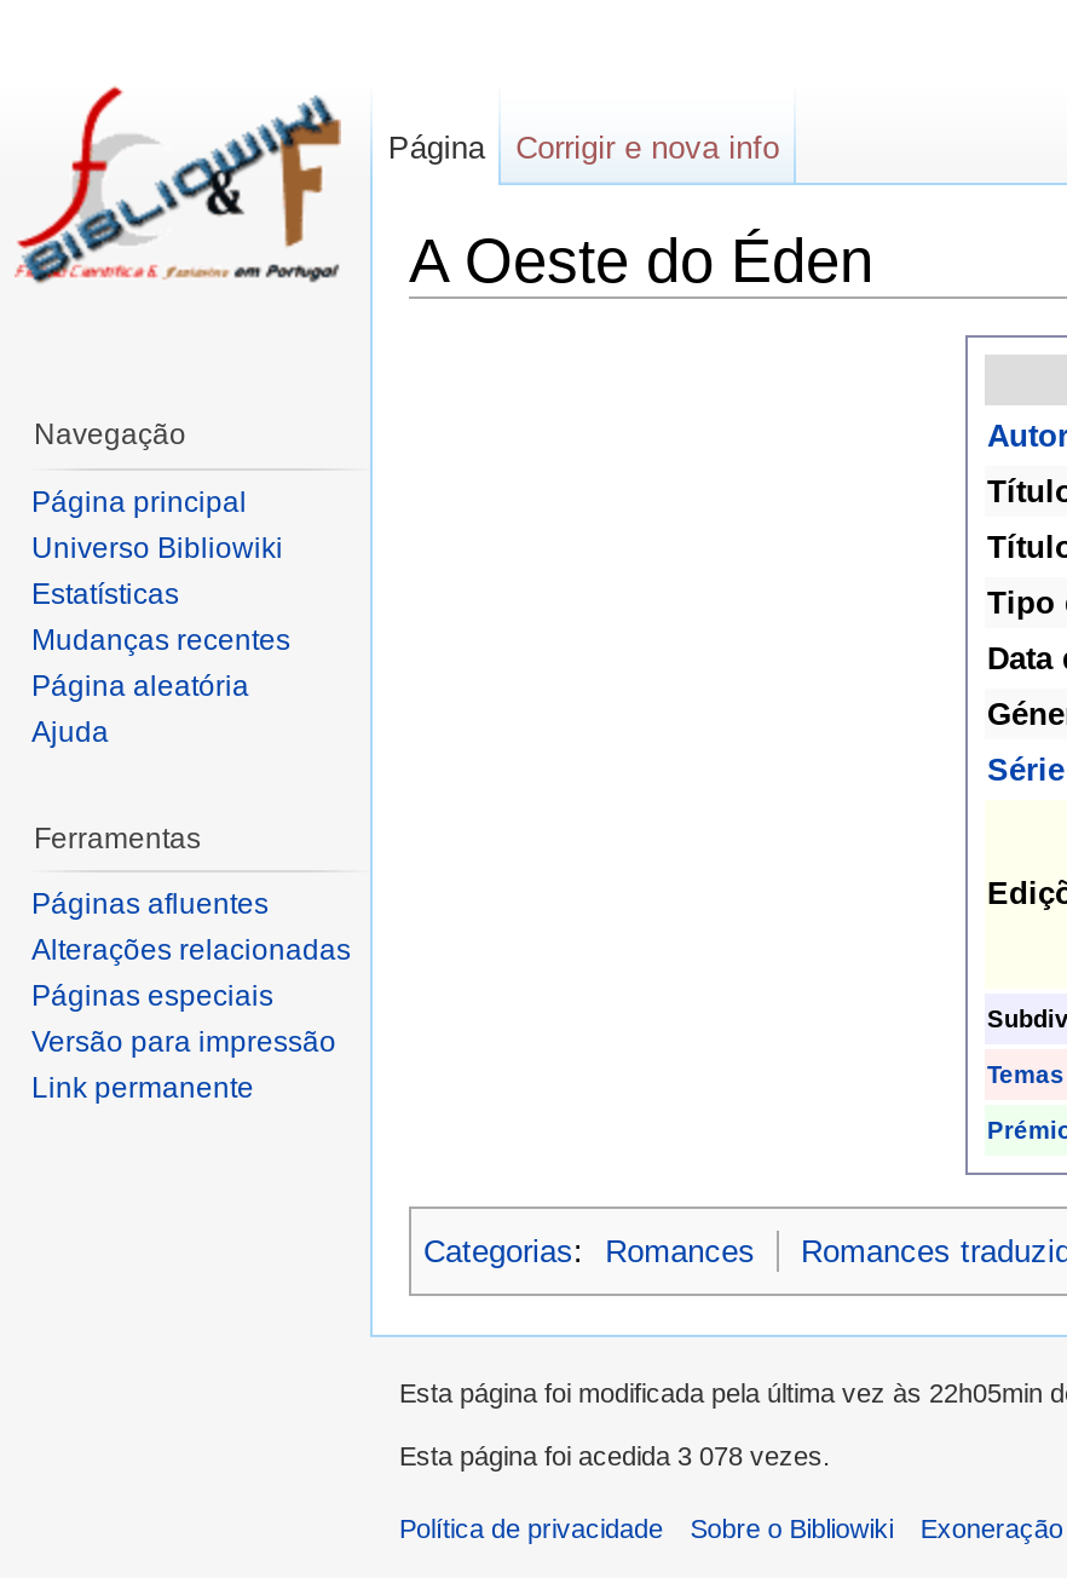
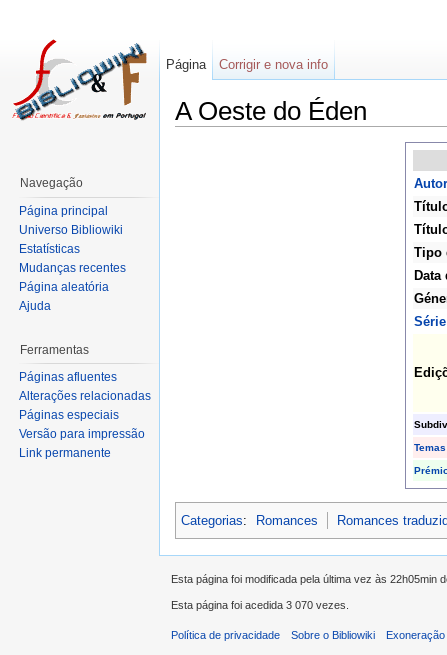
- Esta página foi acedida 3 078 vezes.
+ Esta página foi acedida 3 070 vezes.
